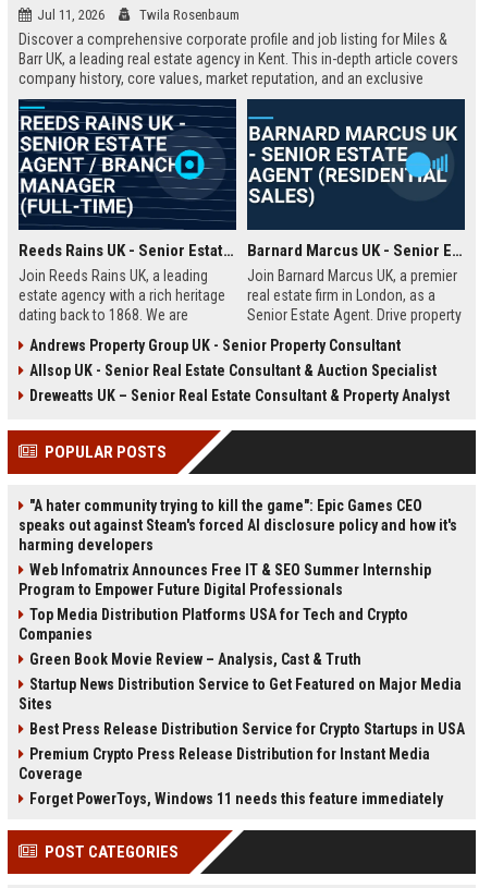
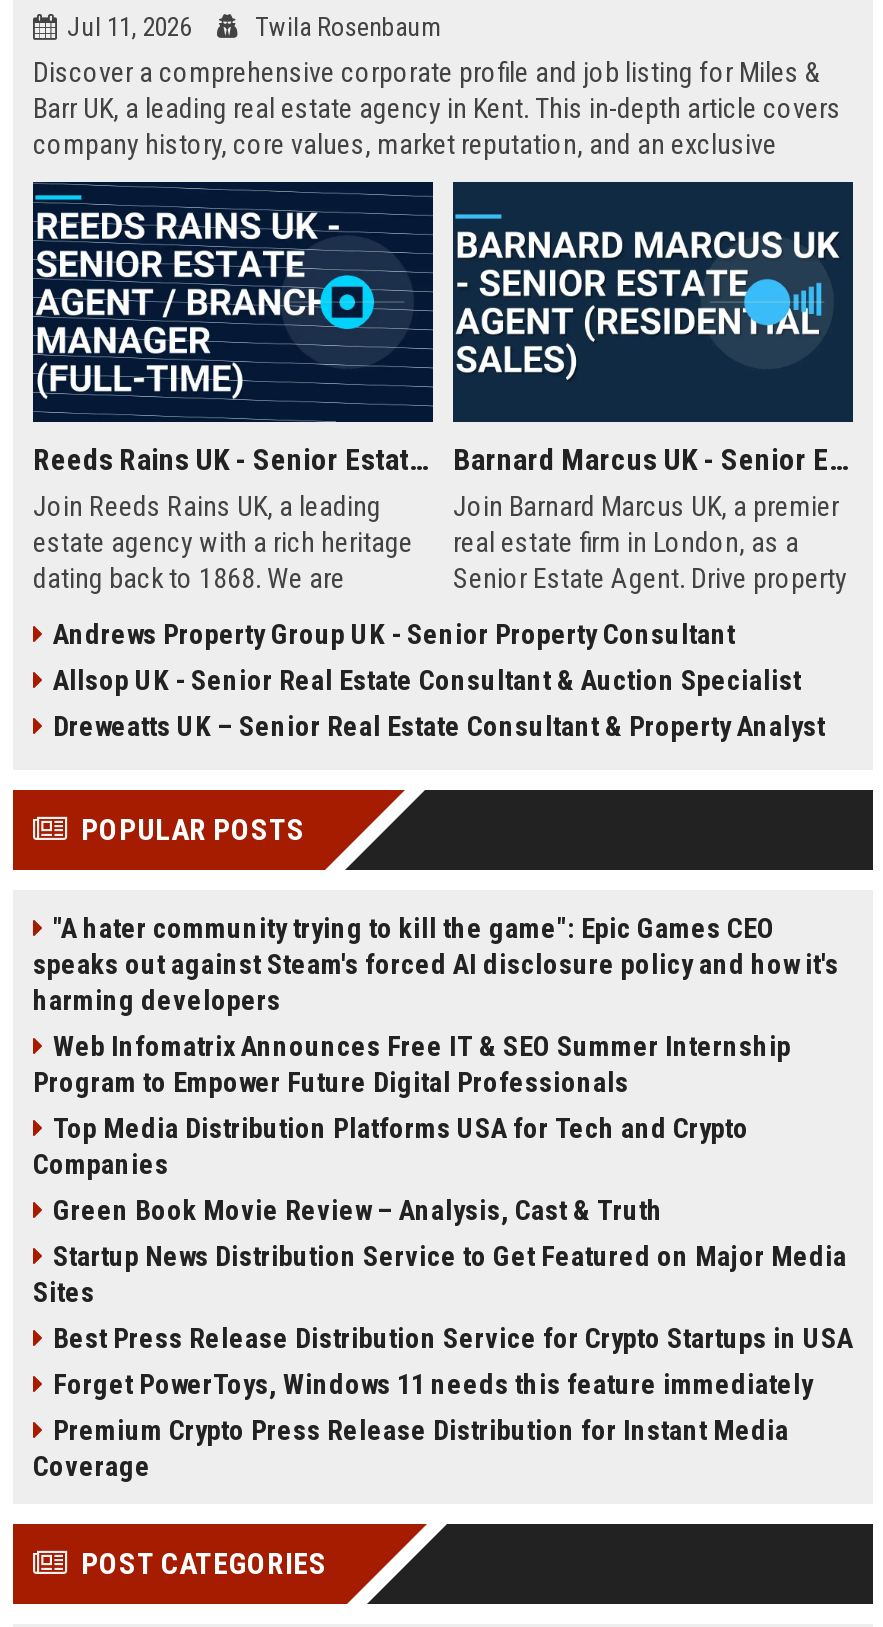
moved down: Premium Crypto Press Release Distribution for Instant Media | Coverage

moved up: Forget PowerToys, Windows 11 needs this feature immediately
